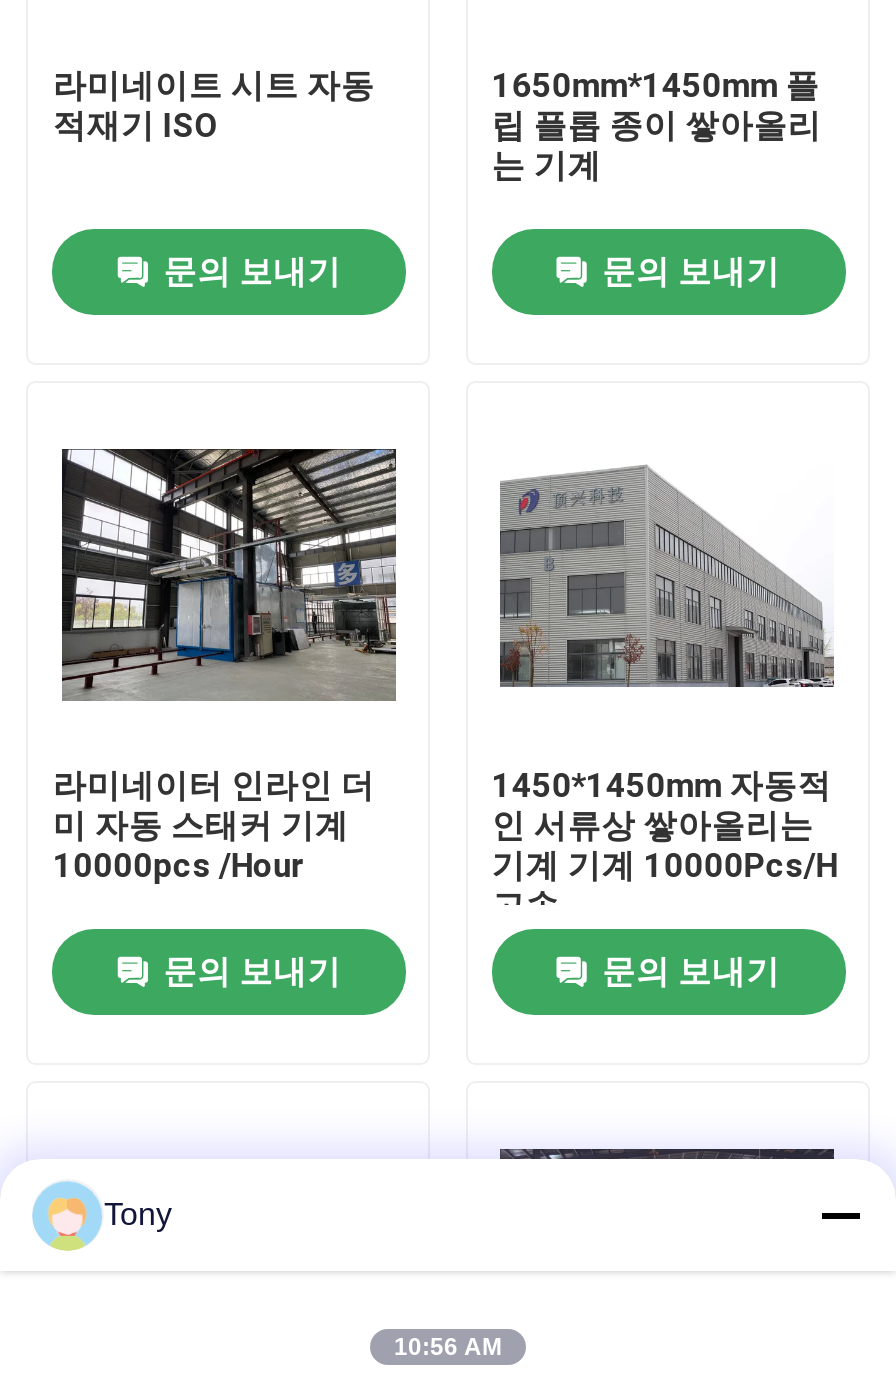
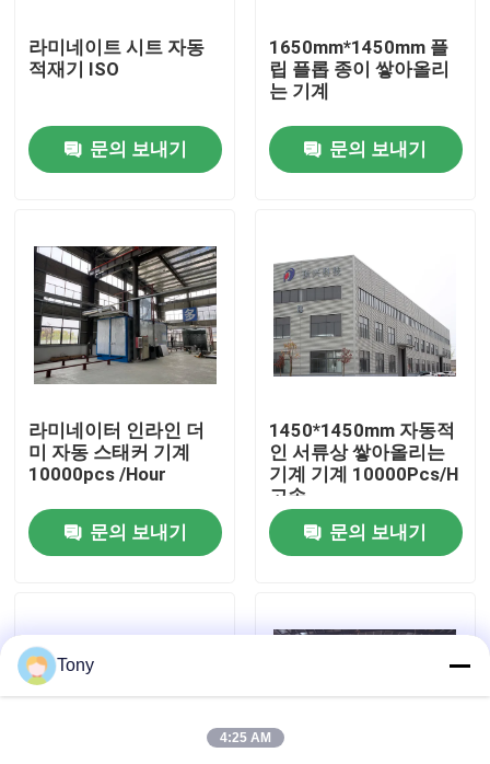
- 10:56 AM
+ 4:25 AM
